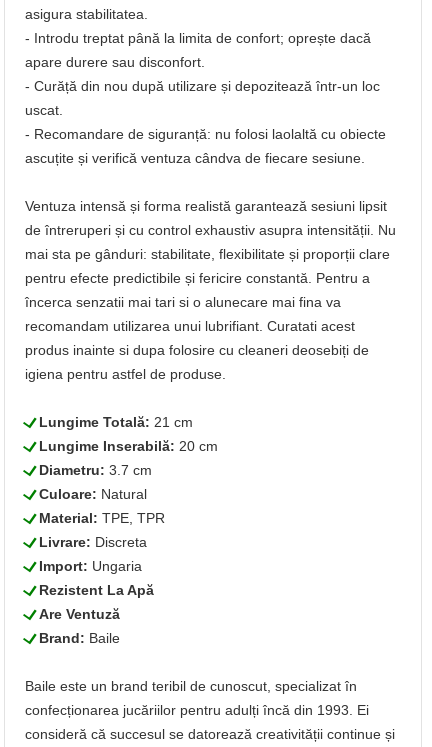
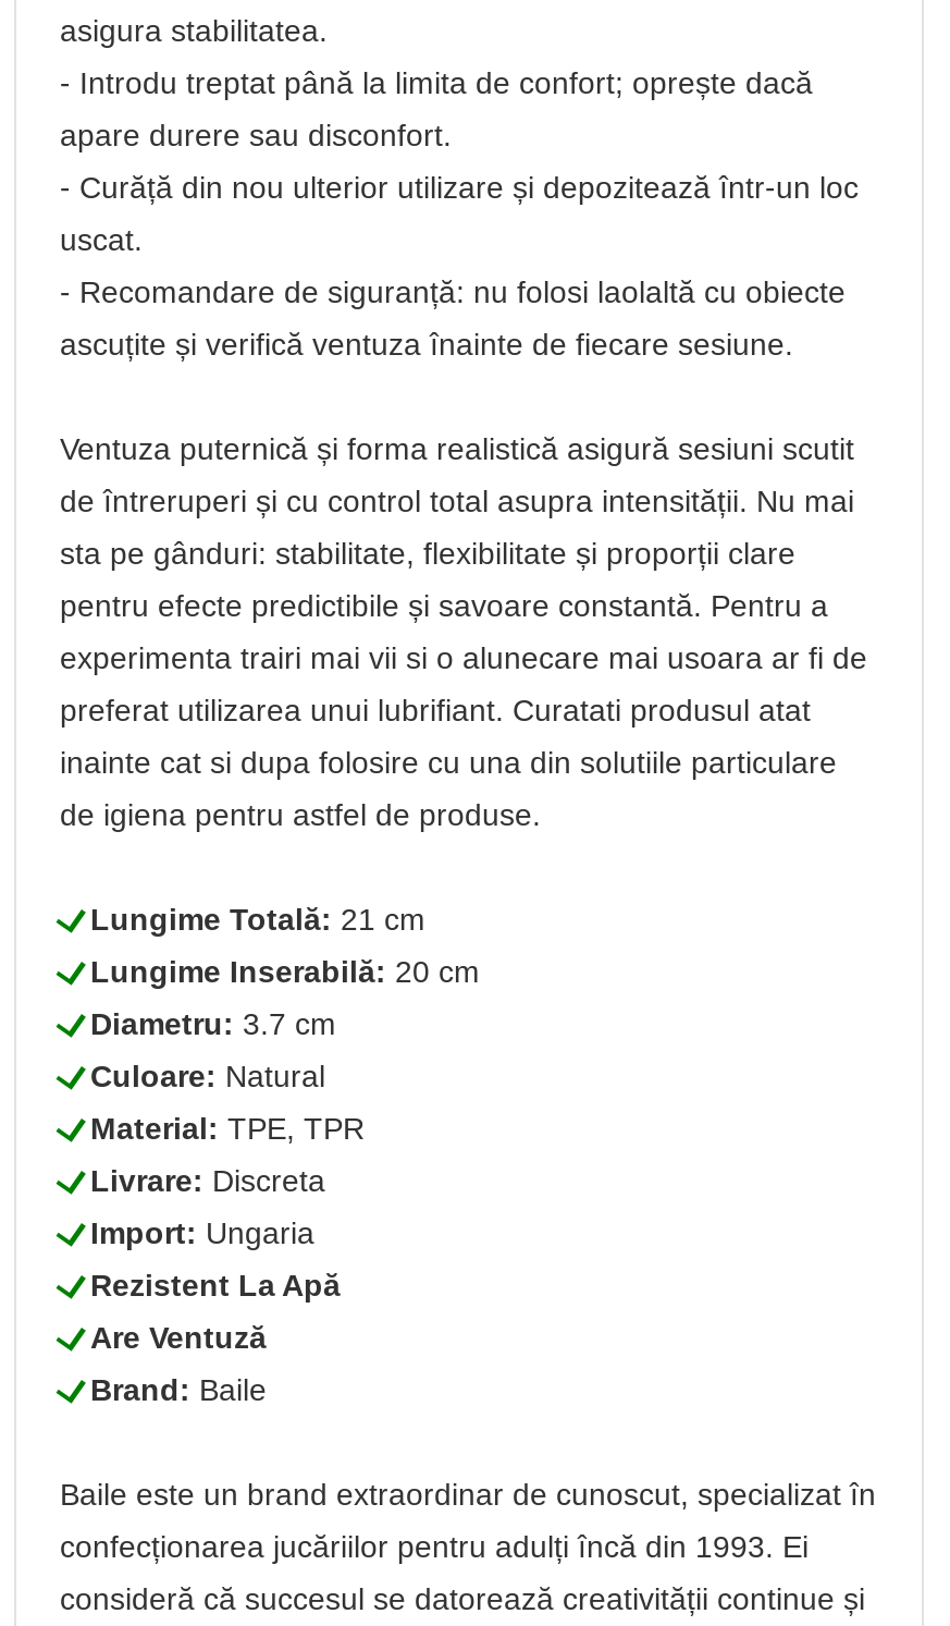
- - Curăță din nou după utilizare și depozitează într-un loc
+ - Curăță din nou ulterior utilizare și depozitează într-un loc

- ascuțite și verifică ventuza cândva de fiecare sesiune.
+ ascuțite și verifică ventuza înainte de fiecare sesiune.

- Ventuza intensă și forma realistă garantează sesiuni lipsit
+ Ventuza puternică și forma realistică asigură sesiuni scutit

- de întreruperi și cu control exhaustiv asupra intensității. Nu
+ de întreruperi și cu control total asupra intensității. Nu mai

- mai sta pe gânduri: stabilitate, flexibilitate și proporții clare
+ sta pe gânduri: stabilitate, flexibilitate și proporții clare

- pentru efecte predictibile și fericire constantă. Pentru a
+ pentru efecte predictibile și savoare constantă. Pentru a

- încerca senzatii mai tari si o alunecare mai fina va
+ experimenta trairi mai vii si o alunecare mai usoara ar fi de

- recomandam utilizarea unui lubrifiant. Curatati acest
+ preferat utilizarea unui lubrifiant. Curatati produsul atat

- produs inainte si dupa folosire cu cleaneri deosebiți de
+ inainte cat si dupa folosire cu una din solutiile particulare

- igiena pentru astfel de produse.
+ de igiena pentru astfel de produse.

- Baile este un brand teribil de cunoscut, specializat în
+ Baile este un brand extraordinar de cunoscut, specializat în
